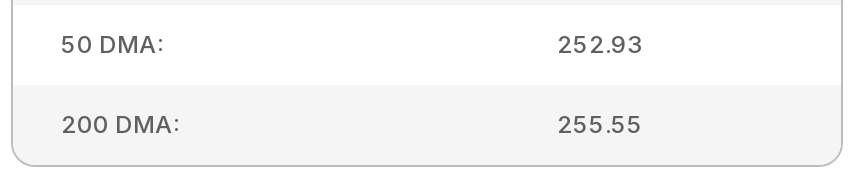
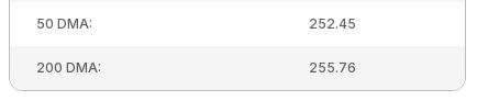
- 252.93
+ 252.45

- 255.55
+ 255.76
